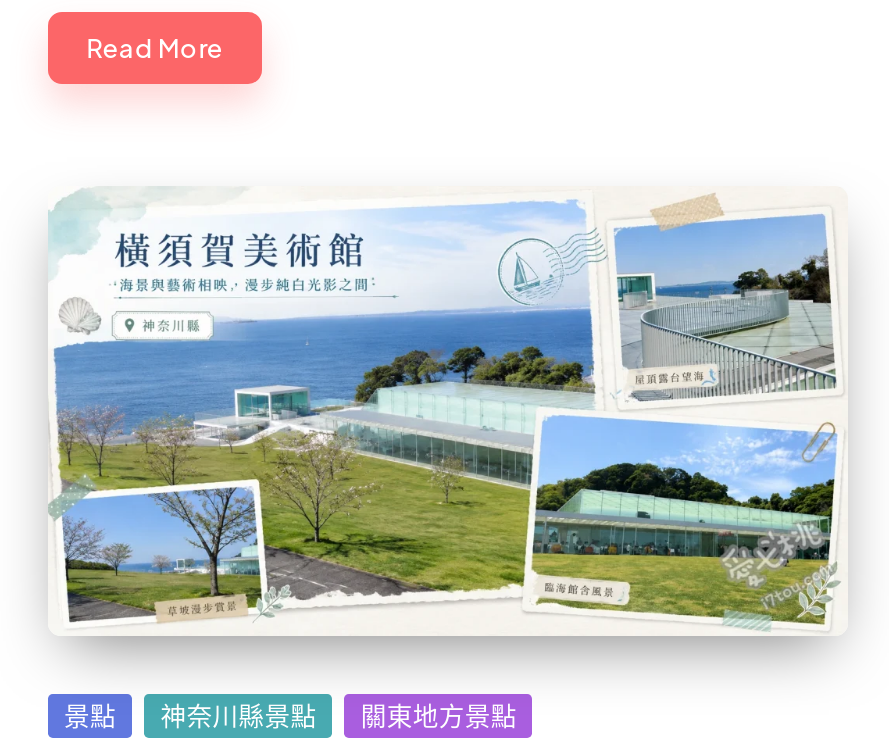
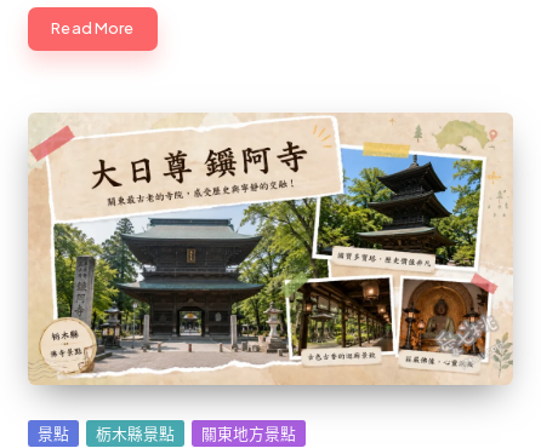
- [image]
- 神奈川縣景點
+ [image]
+ 栃木縣景點
